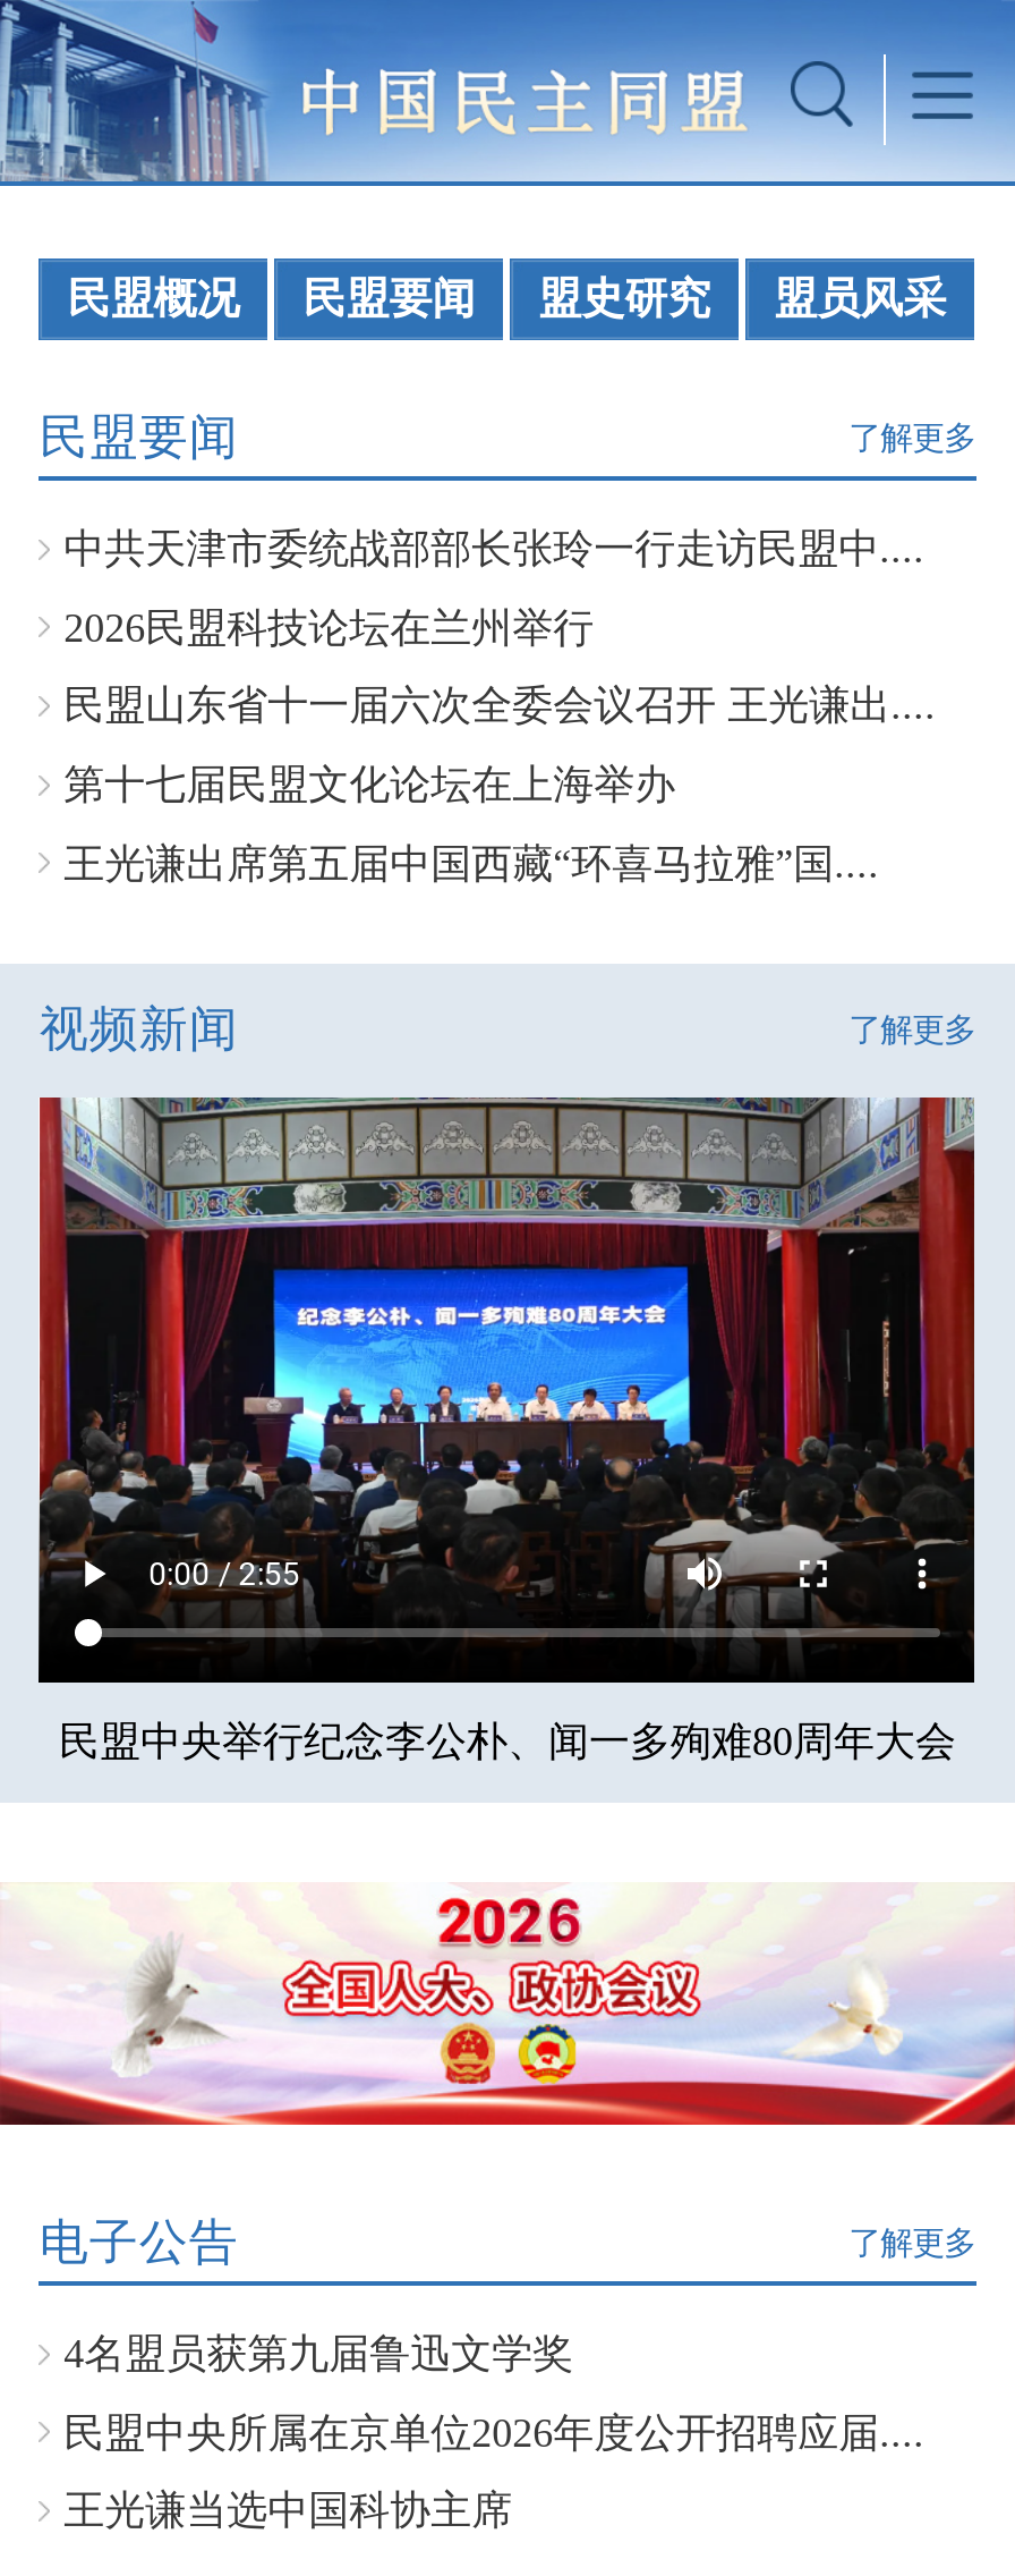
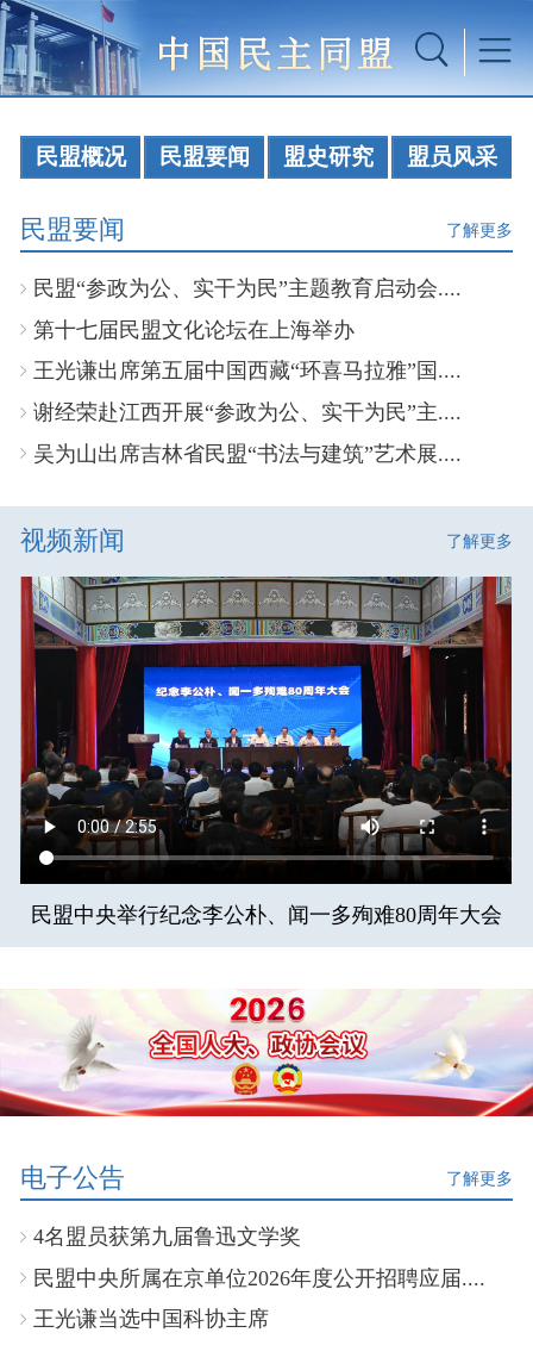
- 中共天津市委统战部部长张玲一行走访民盟中....
- 2026民盟科技论坛在兰州举行
- 民盟山东省十一届六次全委会议召开 王光谦出....
+ 民盟“参政为公、实干为民”主题教育启动会....

moved up: 第十七届民盟文化论坛在上海举办 | 王光谦出席第五届中国西藏“环喜马拉雅”国....

+ 谢经荣赴江西开展“参政为公、实干为民”主....
+ 吴为山出席吉林省民盟“书法与建筑”艺术展....
